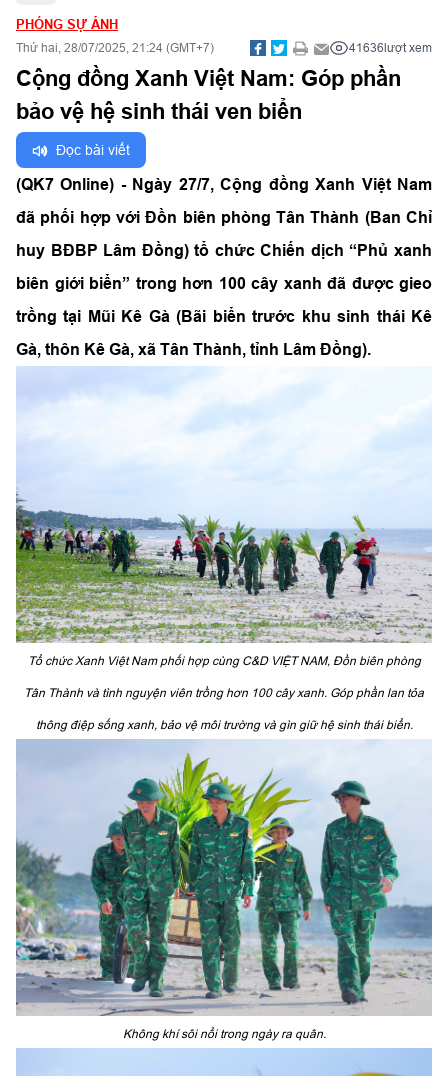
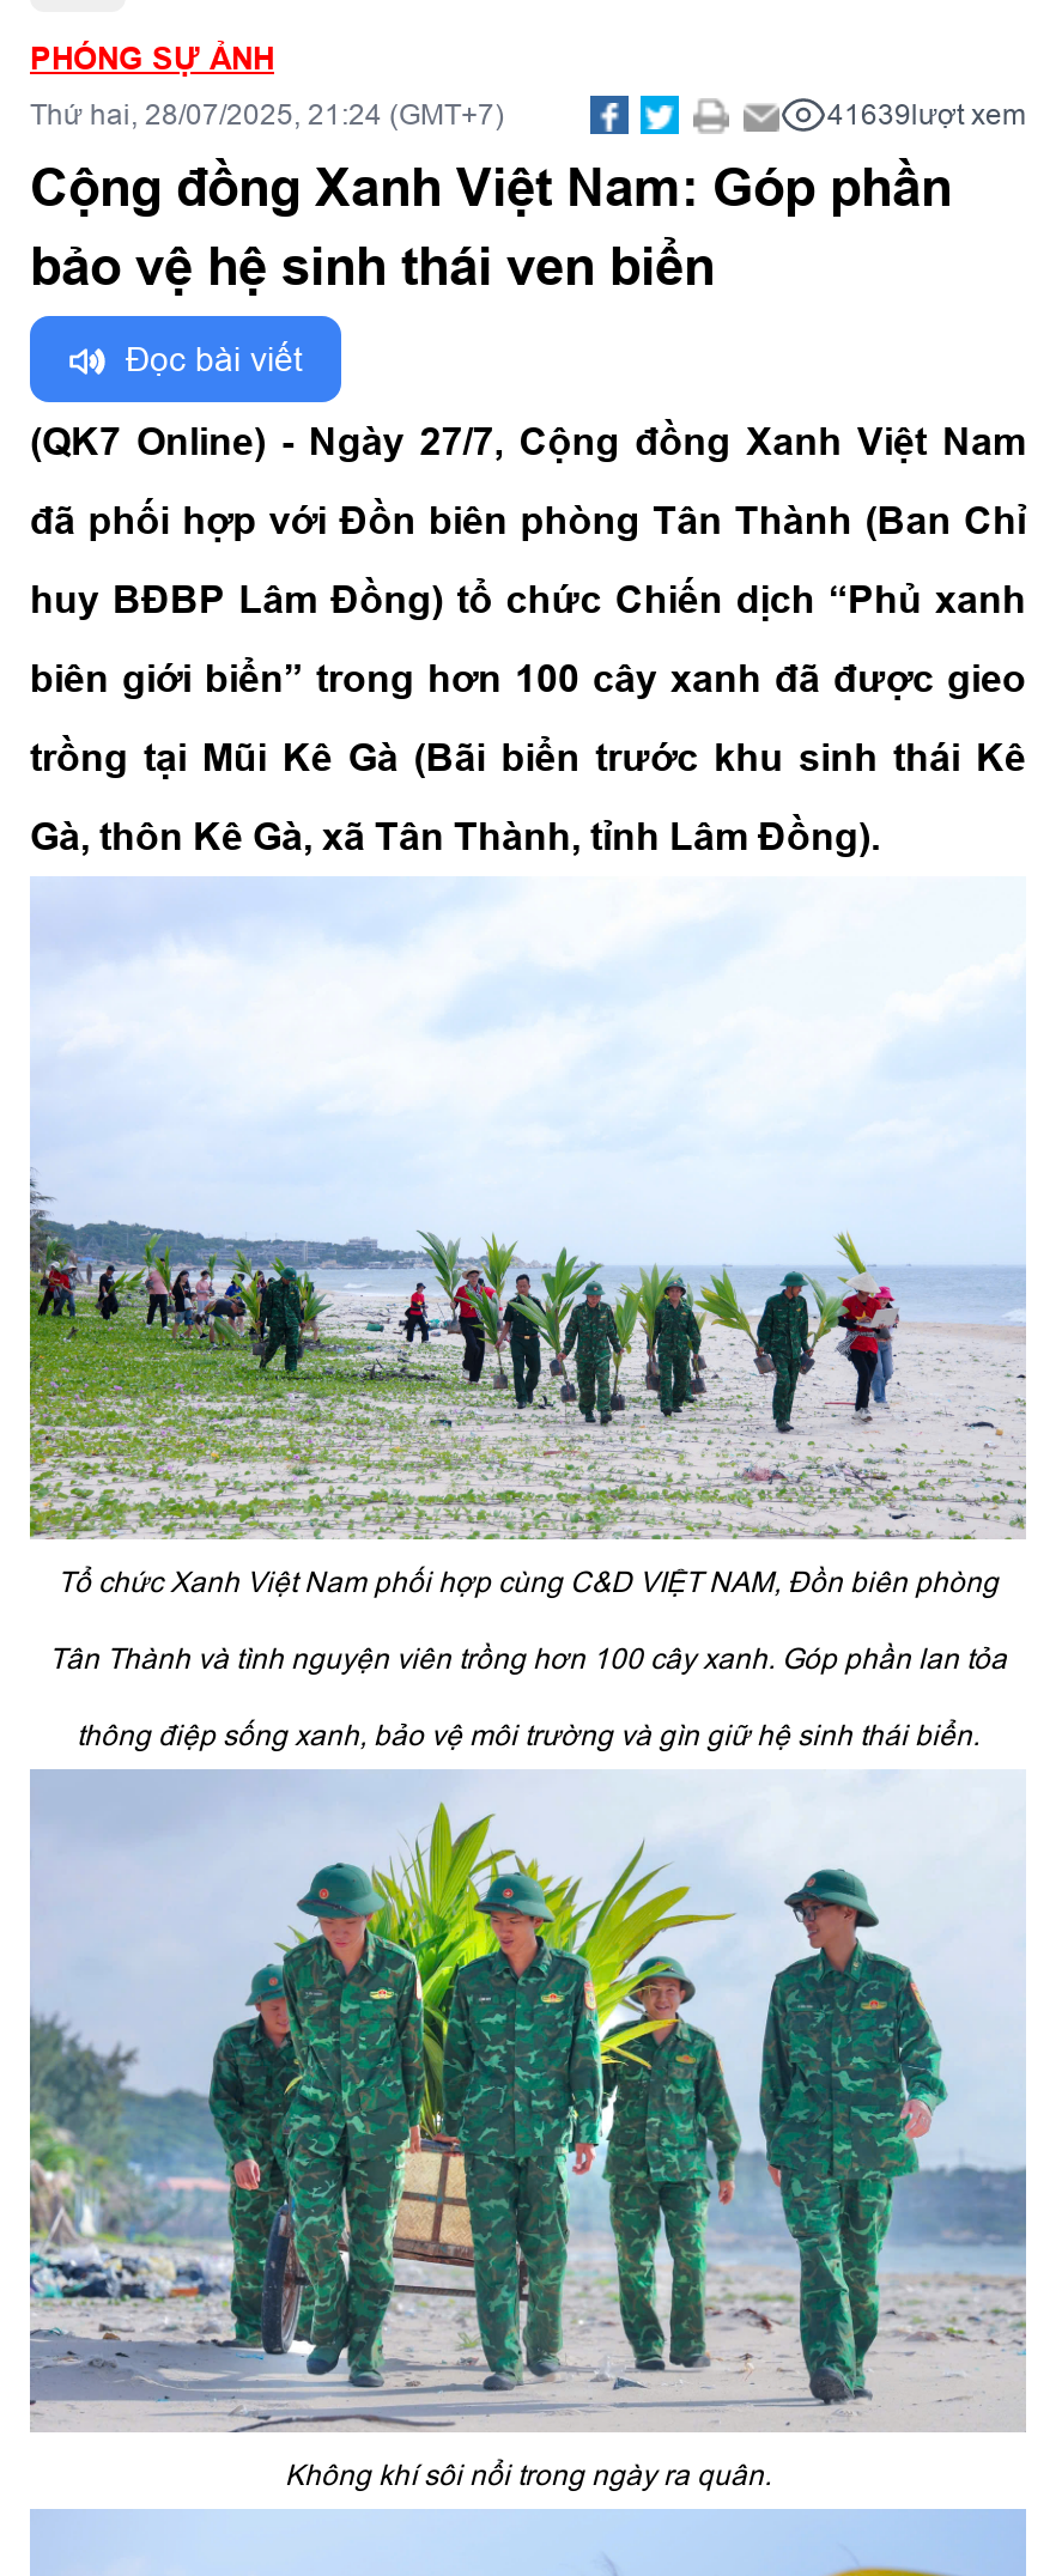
- 41636lượt xem
+ 41639lượt xem
